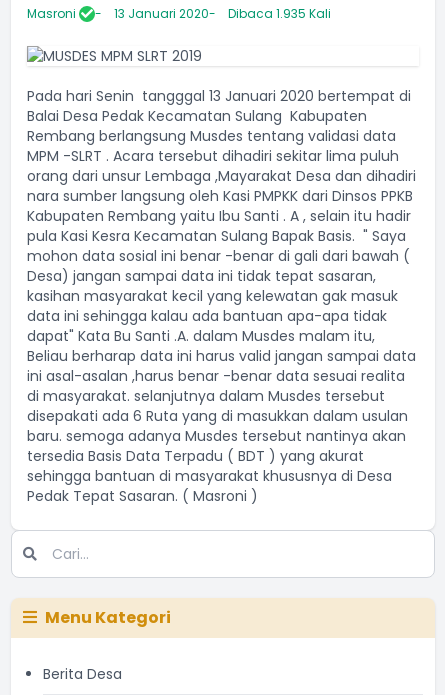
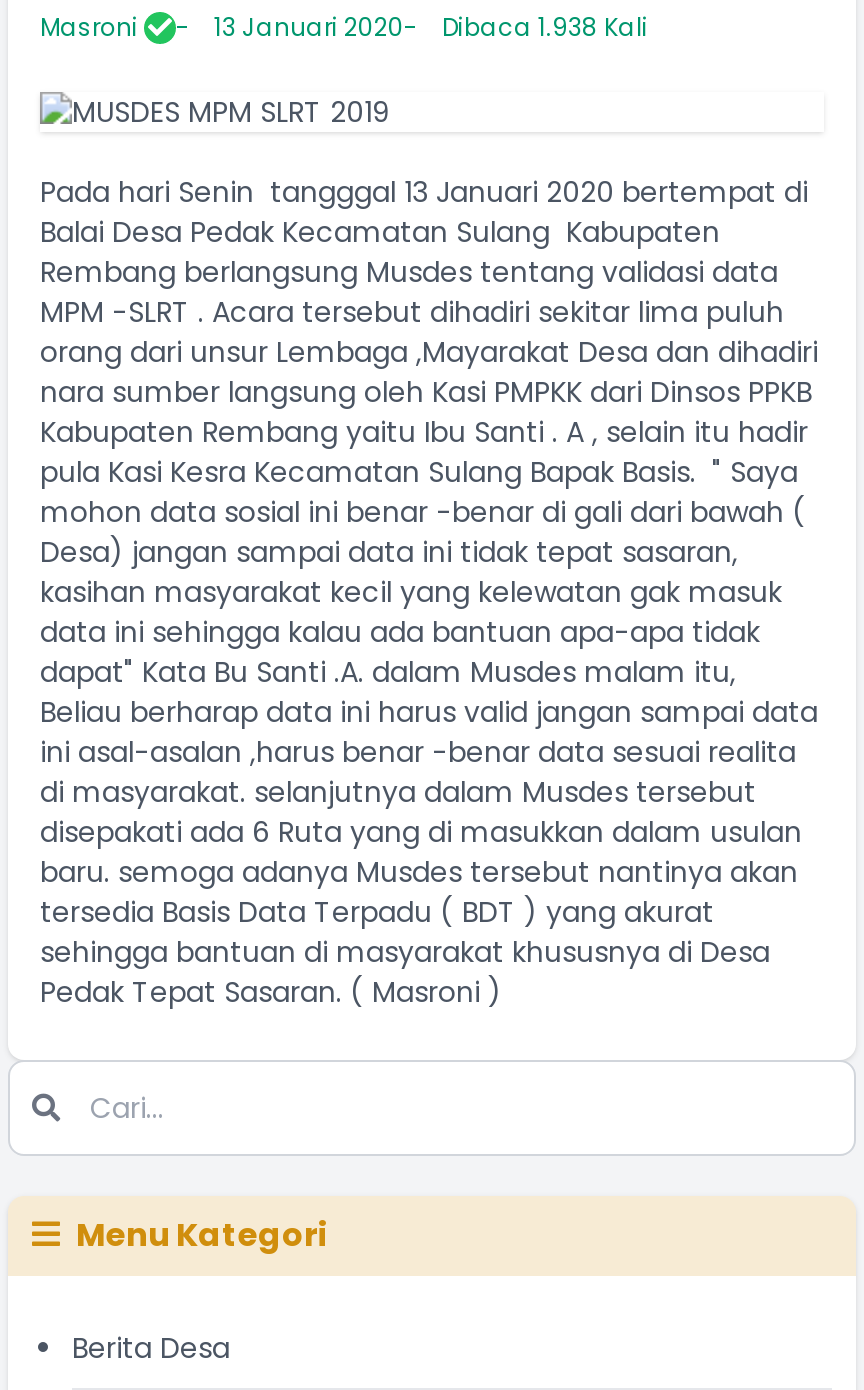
- 13 Januari 2020 Dibaca 1.935 Kali
+ 13 Januari 2020 Dibaca 1.938 Kali
